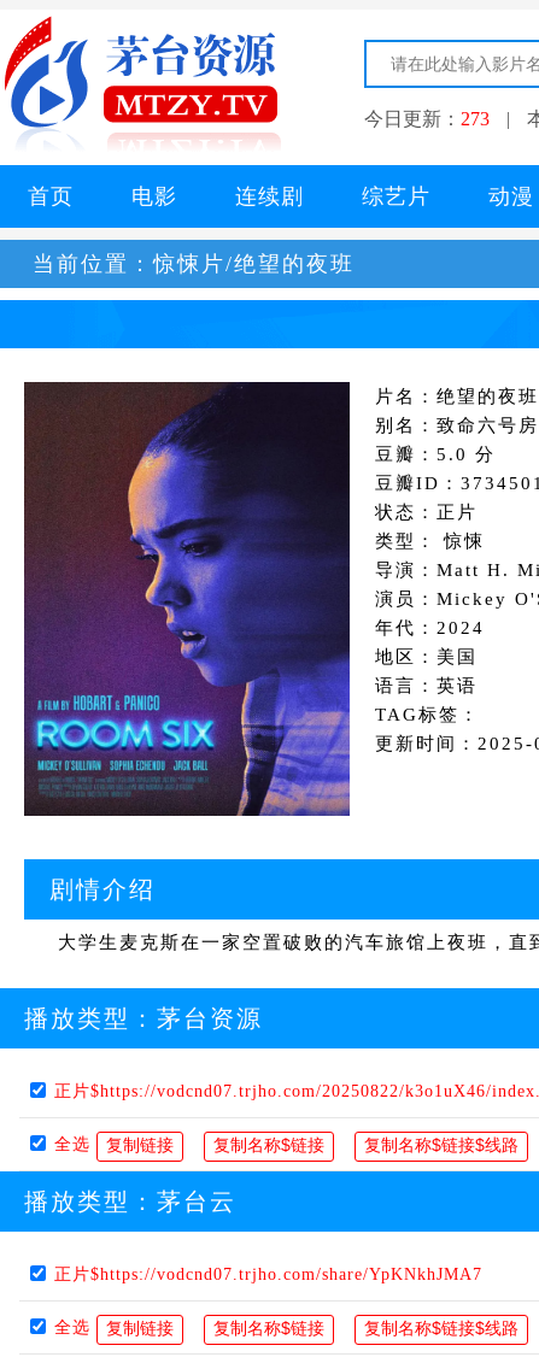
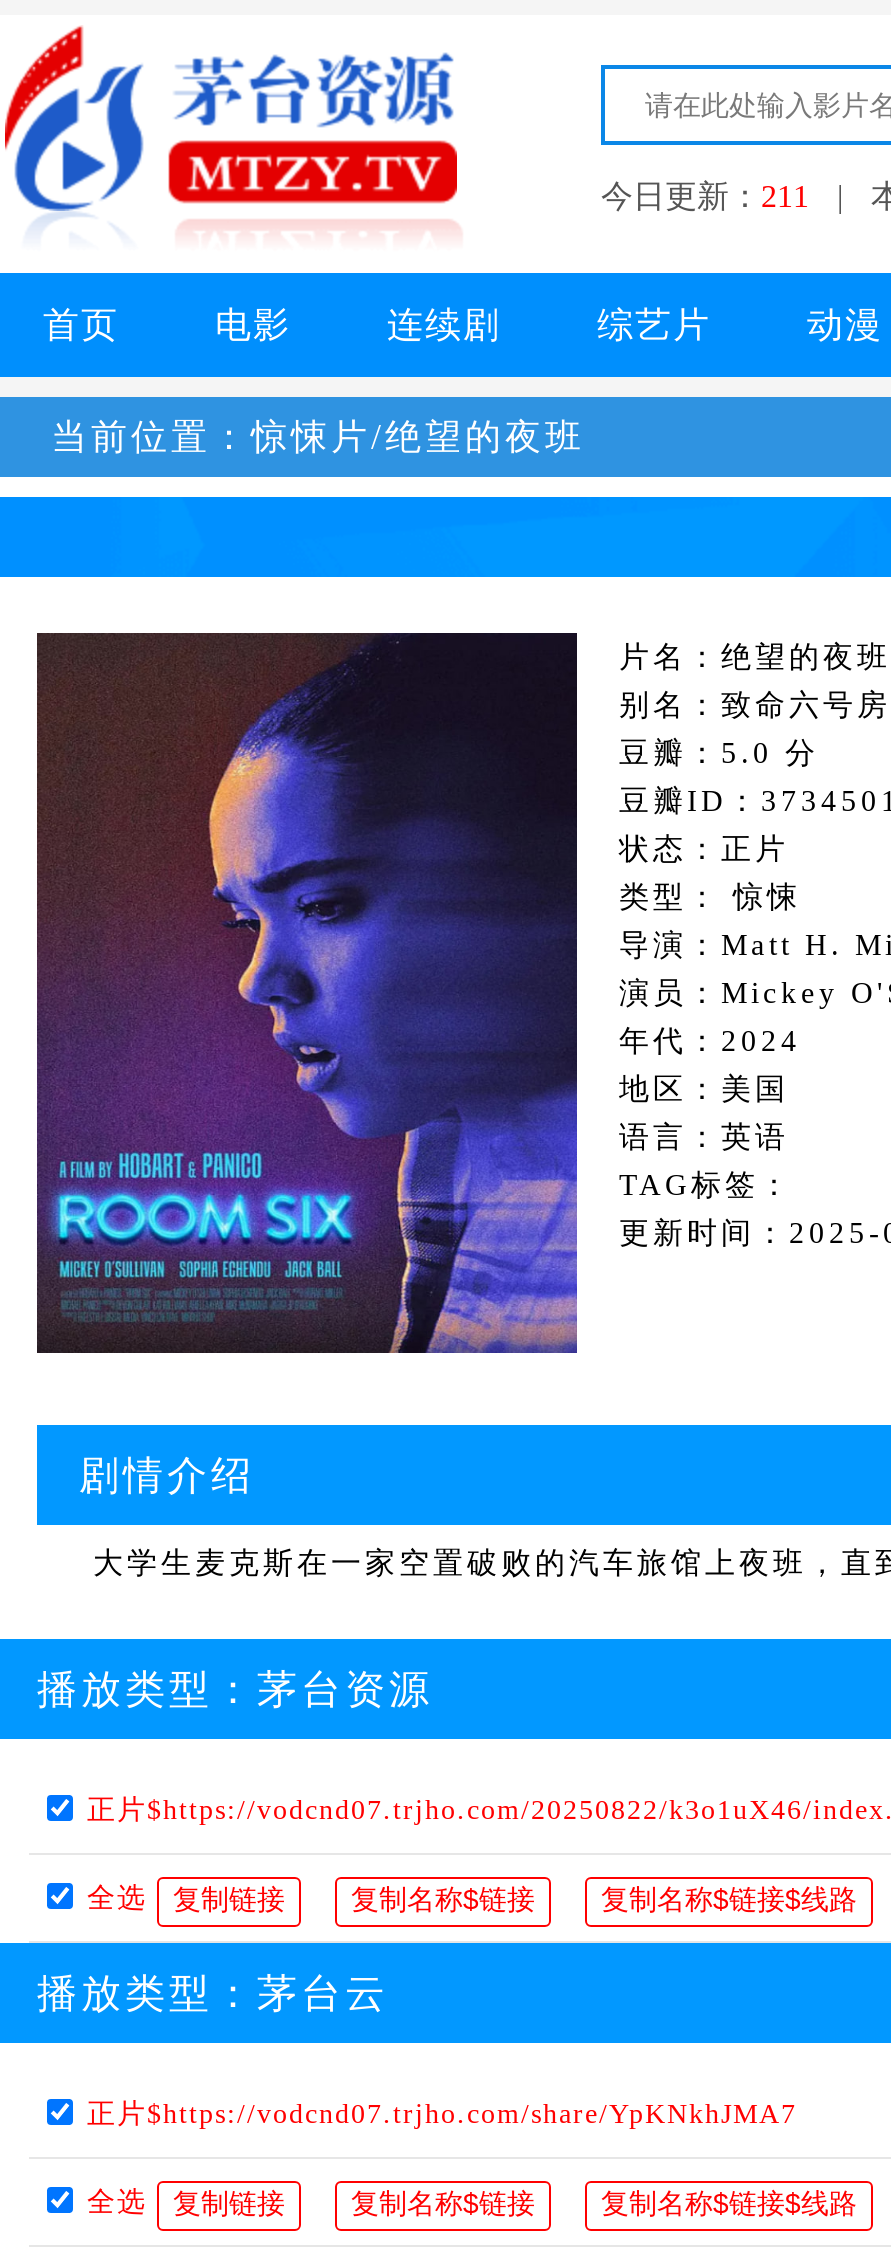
- 今日更新：273
+ 今日更新：211
